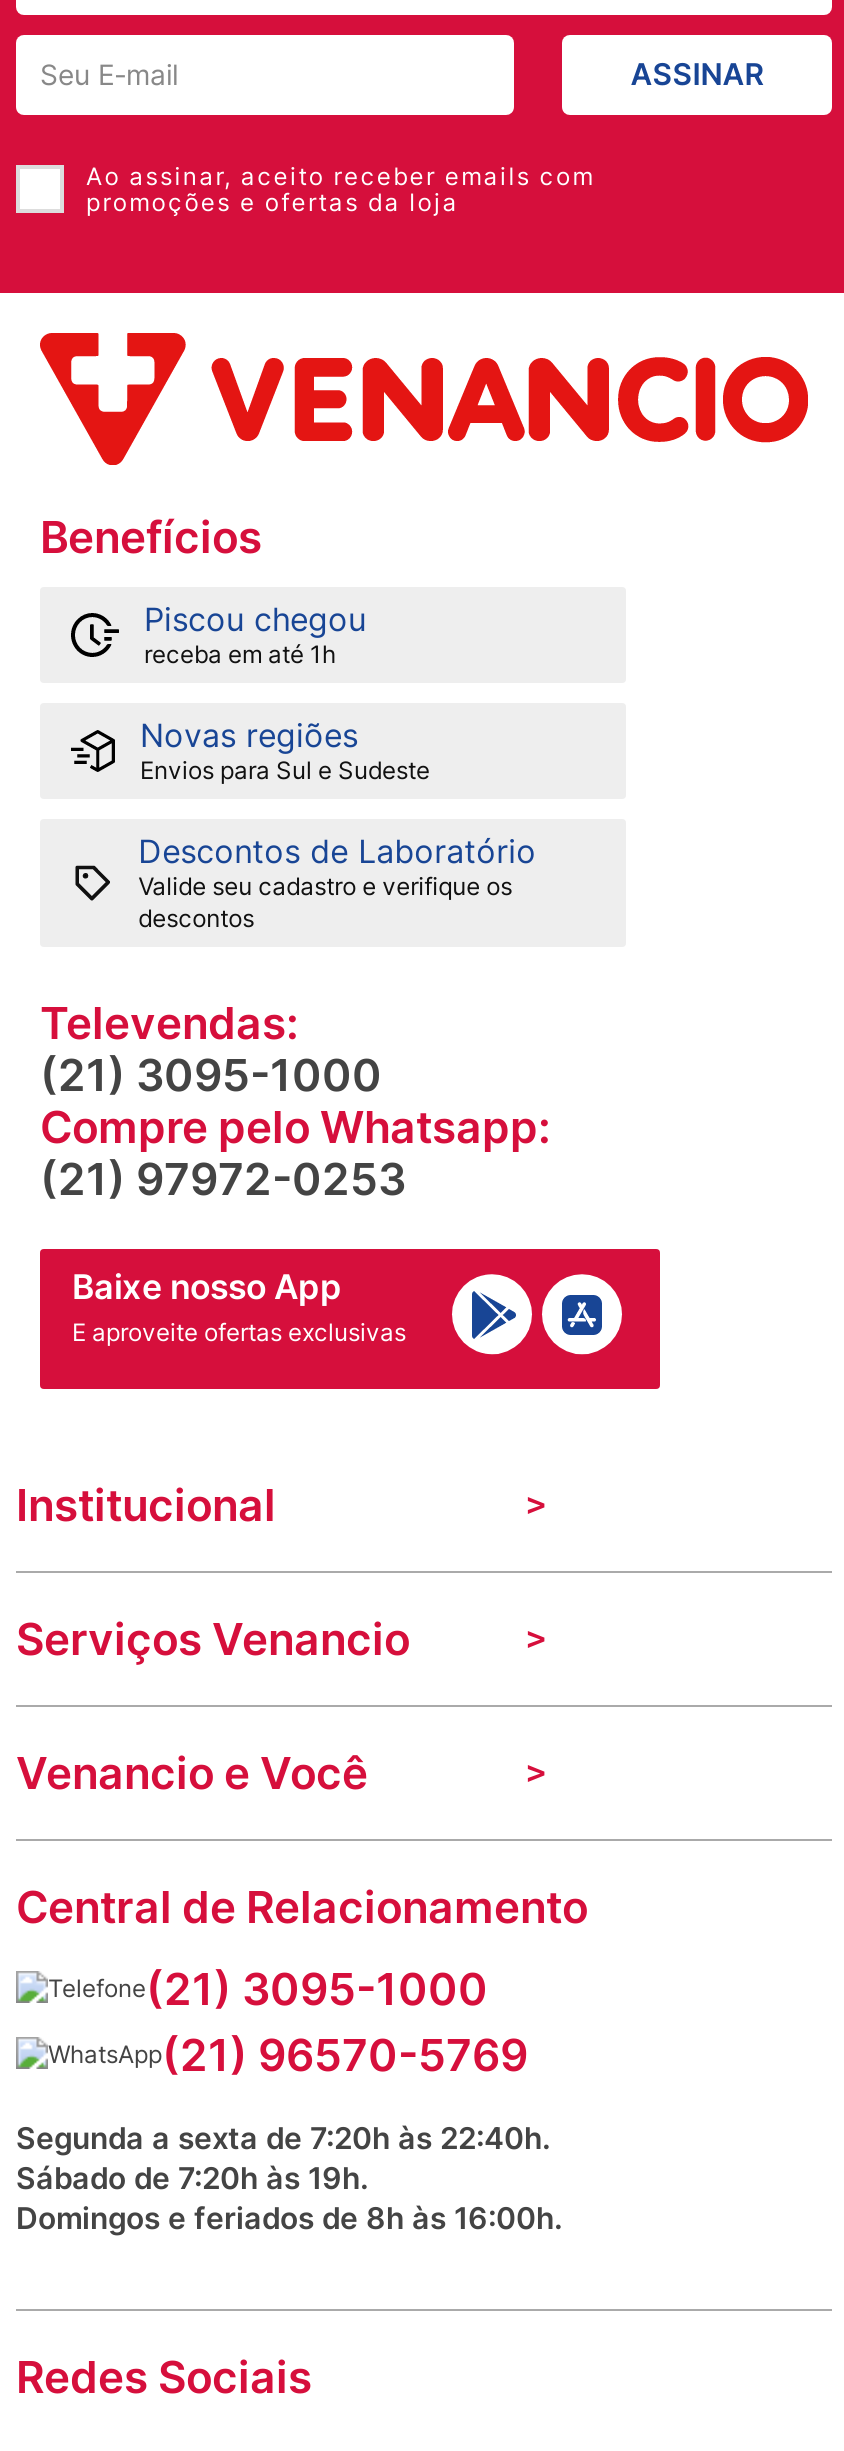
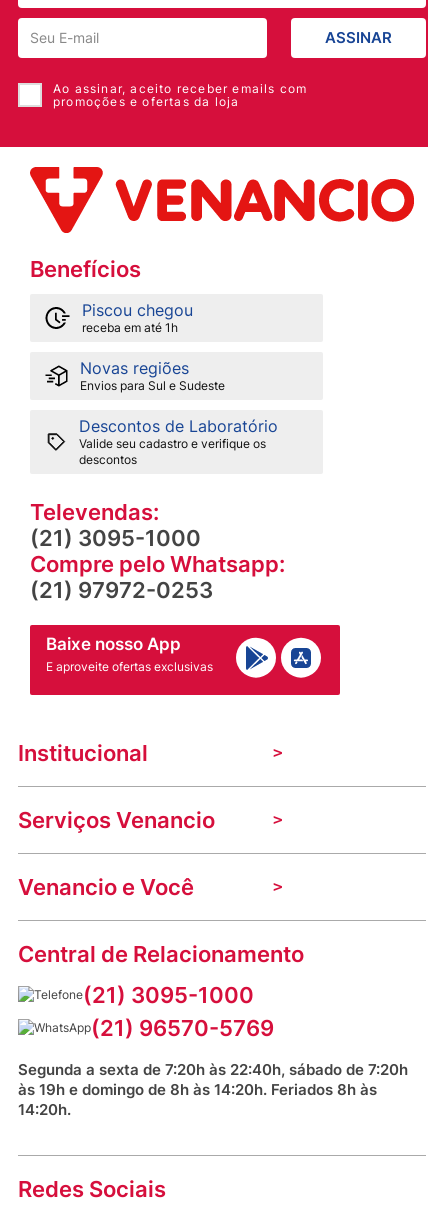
- Segunda a sexta de 7:20h às 22:40h.
- Sábado de 7:20h às 19h.
- Domingos e feriados de 8h às 16:00h.
+ Segunda a sexta de 7:20h às 22:40h, sábado de 7:20h
+ às 19h e domingo de 8h às 14:20h. Feriados 8h às
+ 14:20h.
